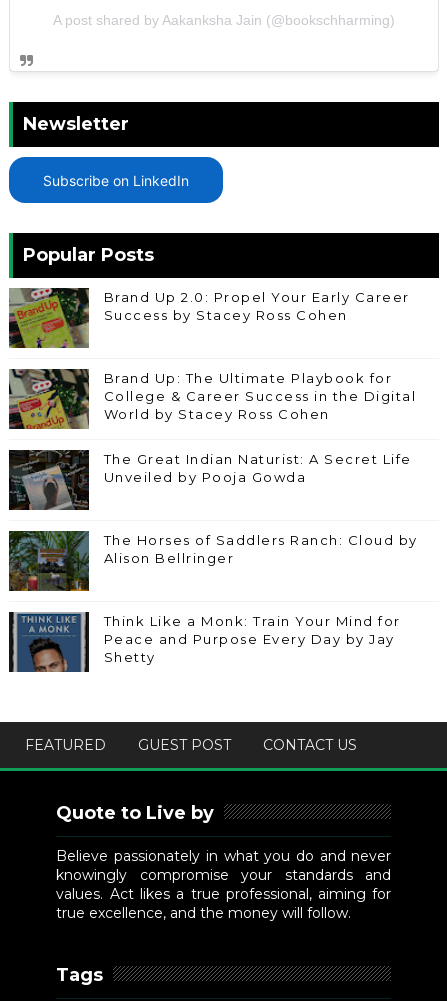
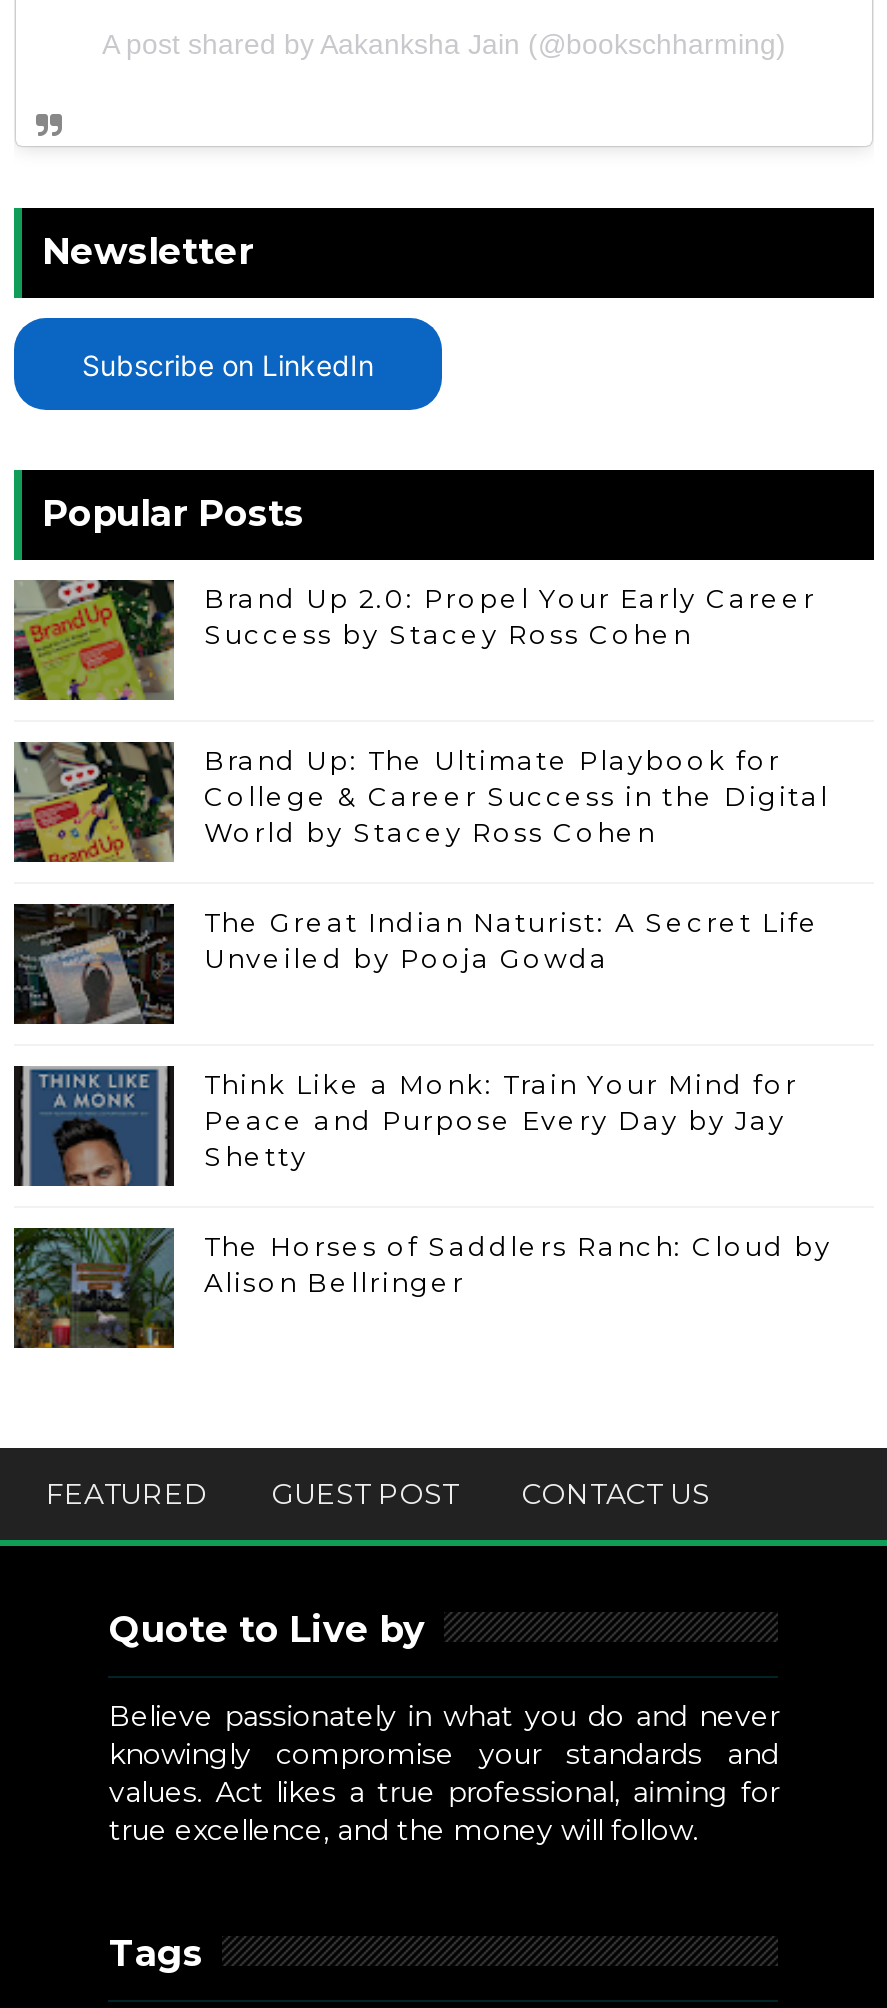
moved down: [image] | The Horses of Saddlers Ranch: Cloud by | Alison Bellringer

moved up: [image] | Think Like a Monk: Train Your Mind for | Peace and Purpose Every Day by Jay | Shetty
